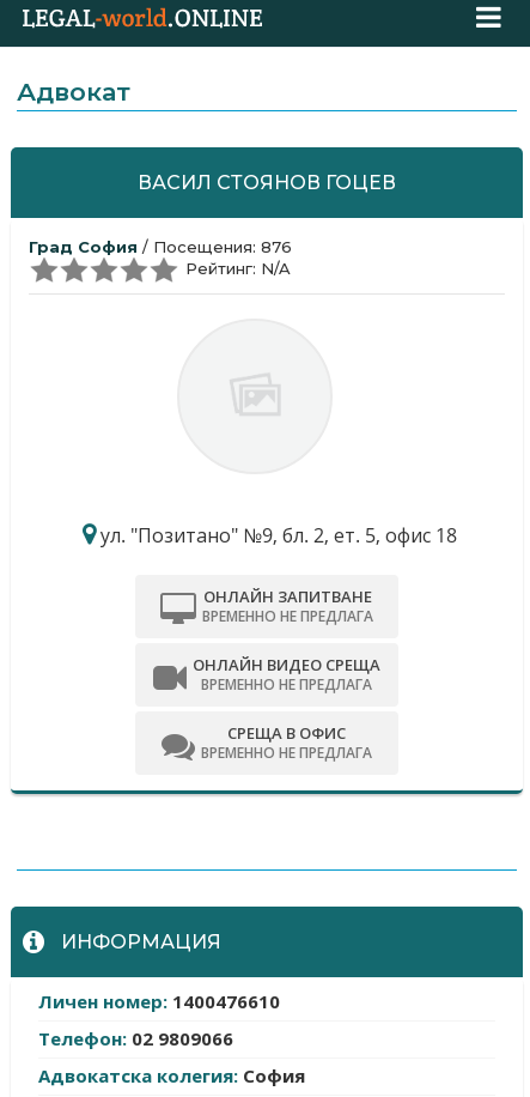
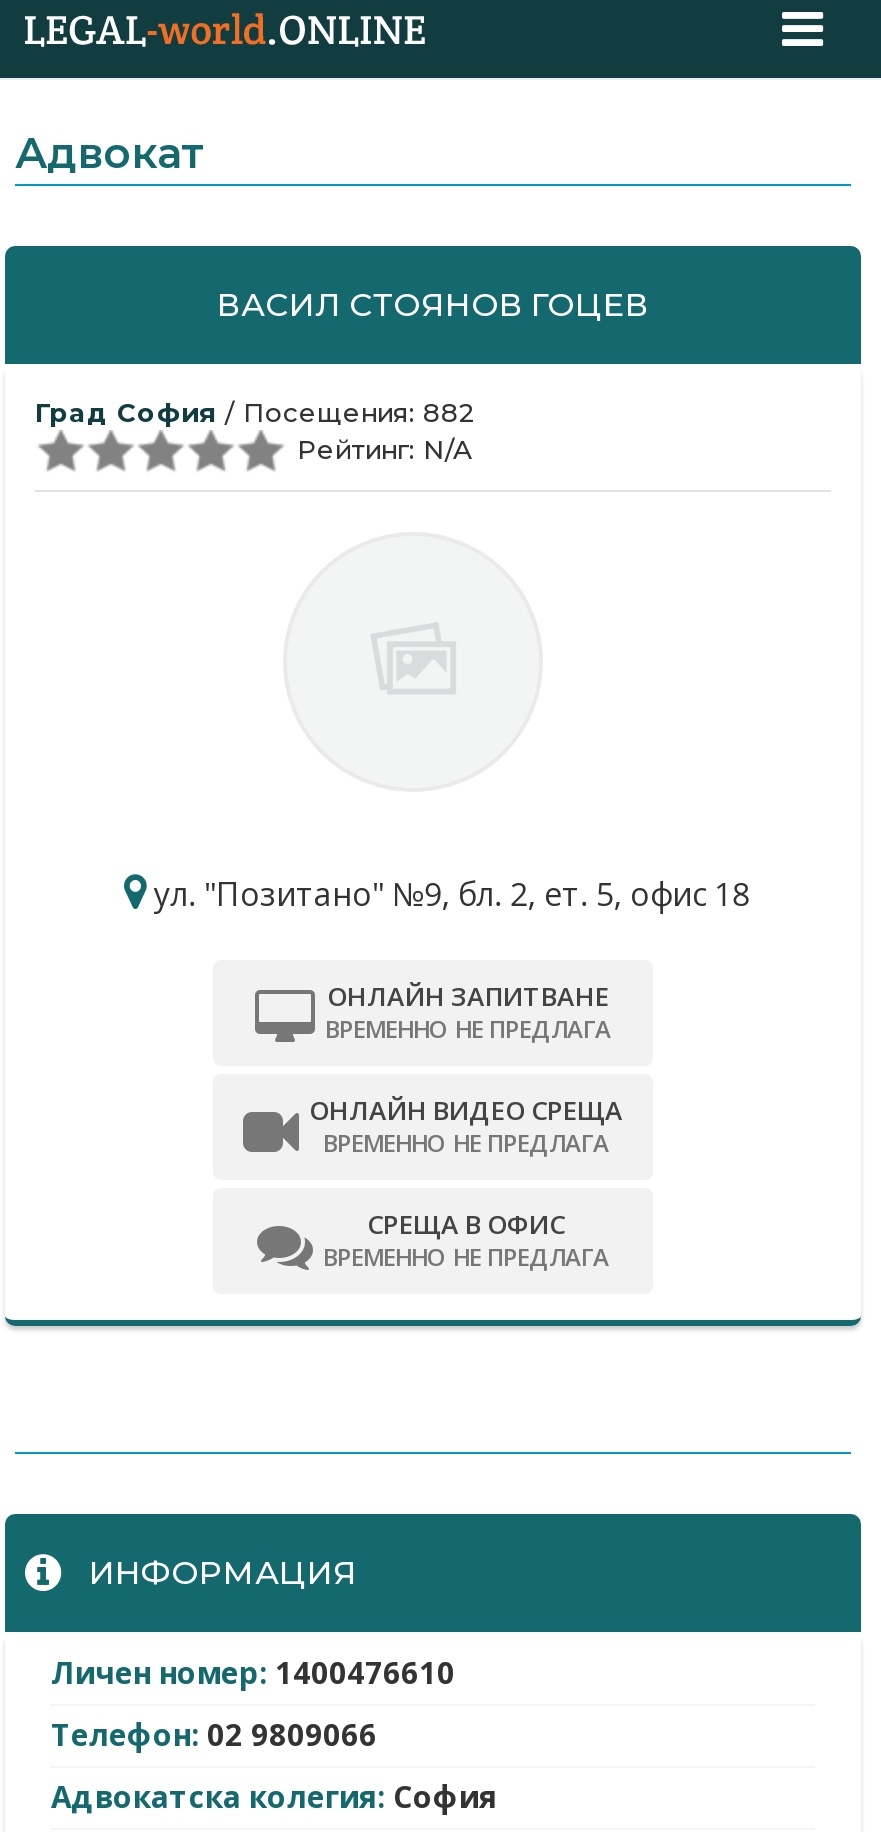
- Град София / Посещения: 876
+ Град София / Посещения: 882
